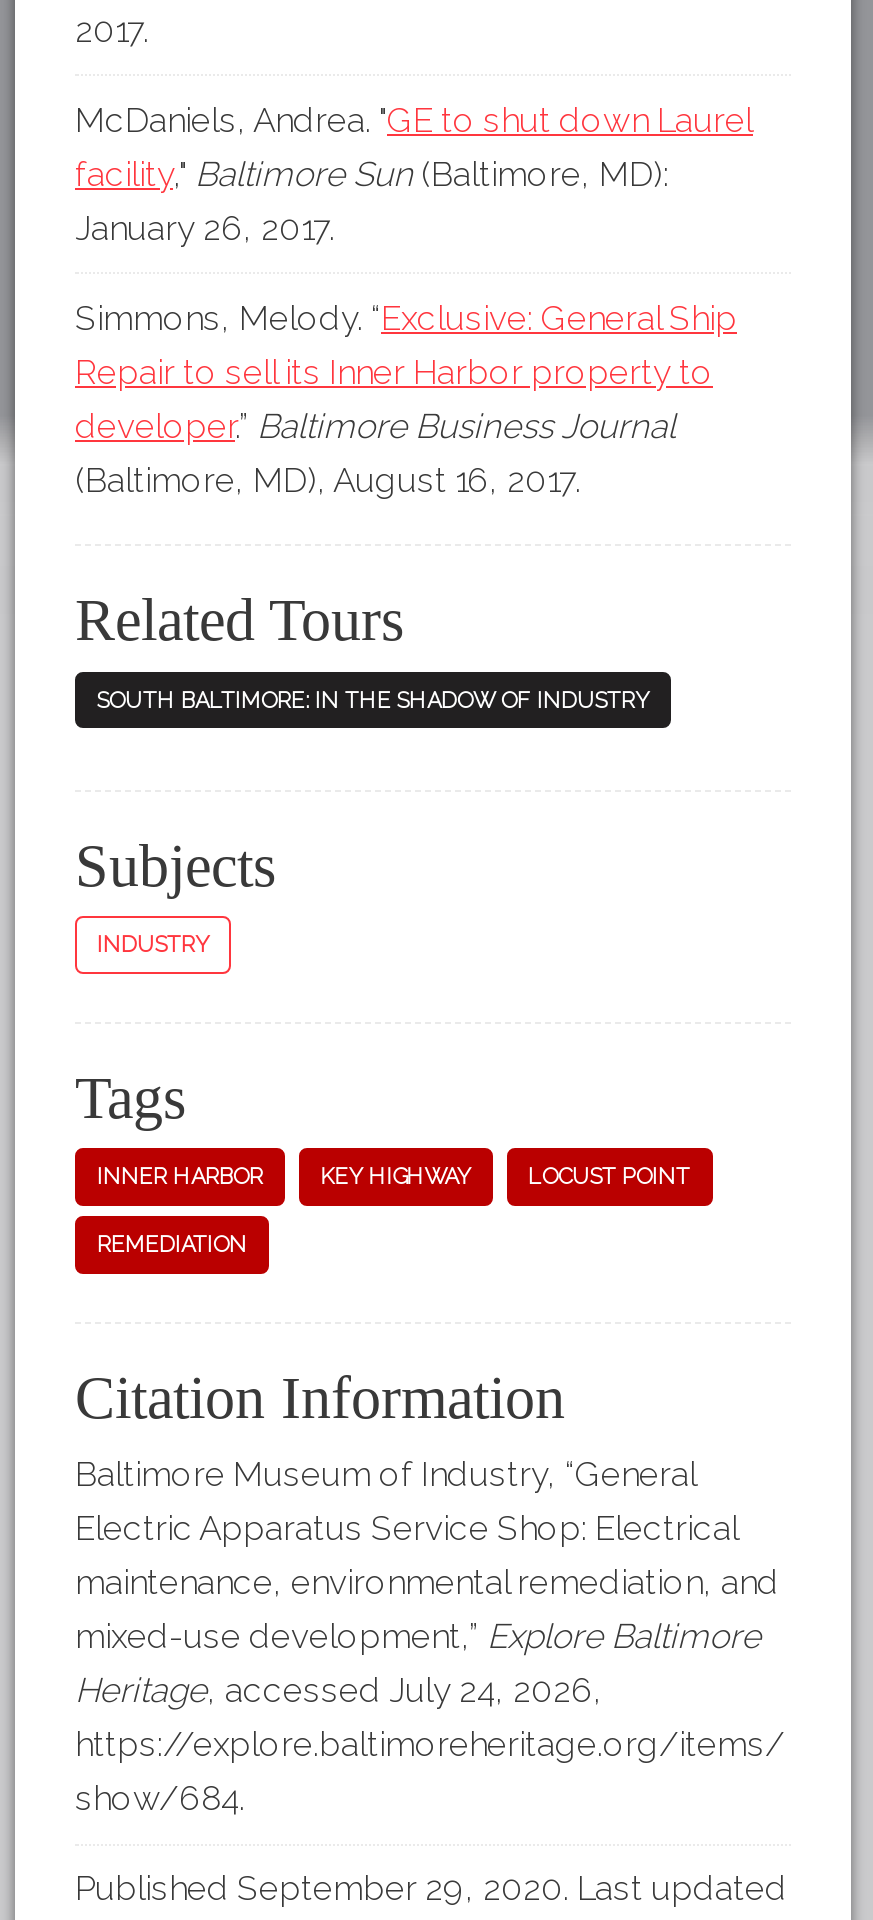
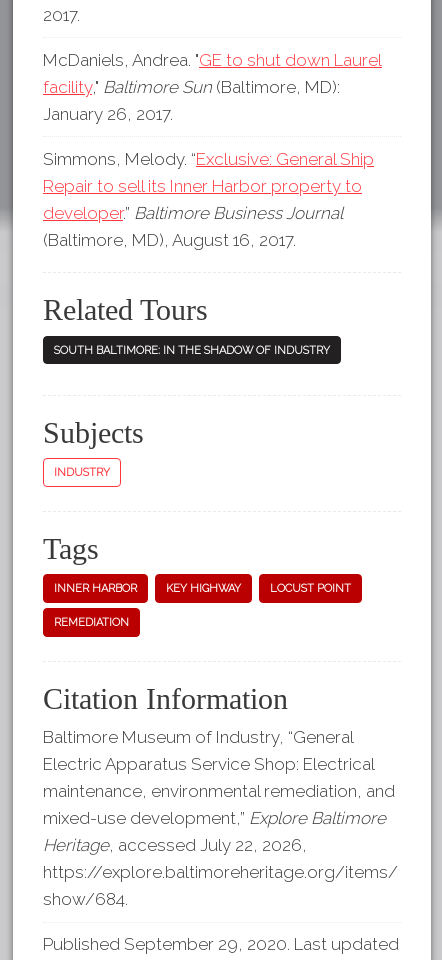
- Heritage, accessed July 24, 2026,
+ Heritage, accessed July 22, 2026,
